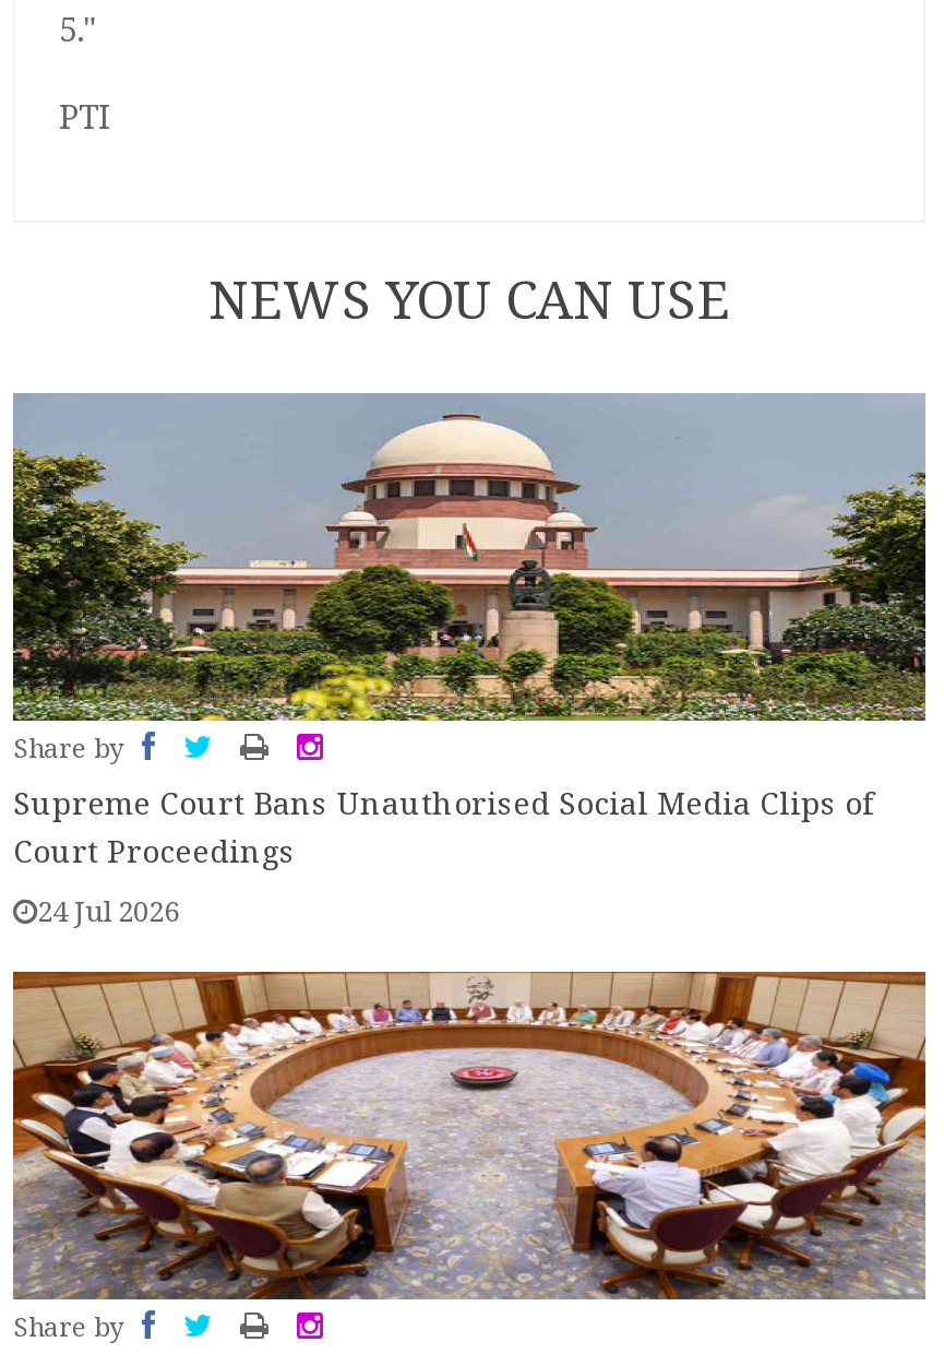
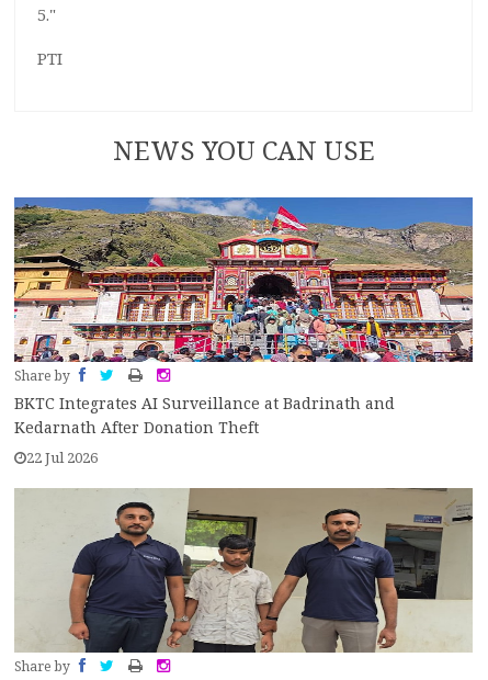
- [image]
- Supreme Court Bans Unauthorised Social Media Clips of
- Court Proceedings
+ [image]
+ BKTC Integrates AI Surveillance at Badrinath and
+ Kedarnath After Donation Theft

- 24 Jul 2026
+ 22 Jul 2026

- [image]
+ [image]
